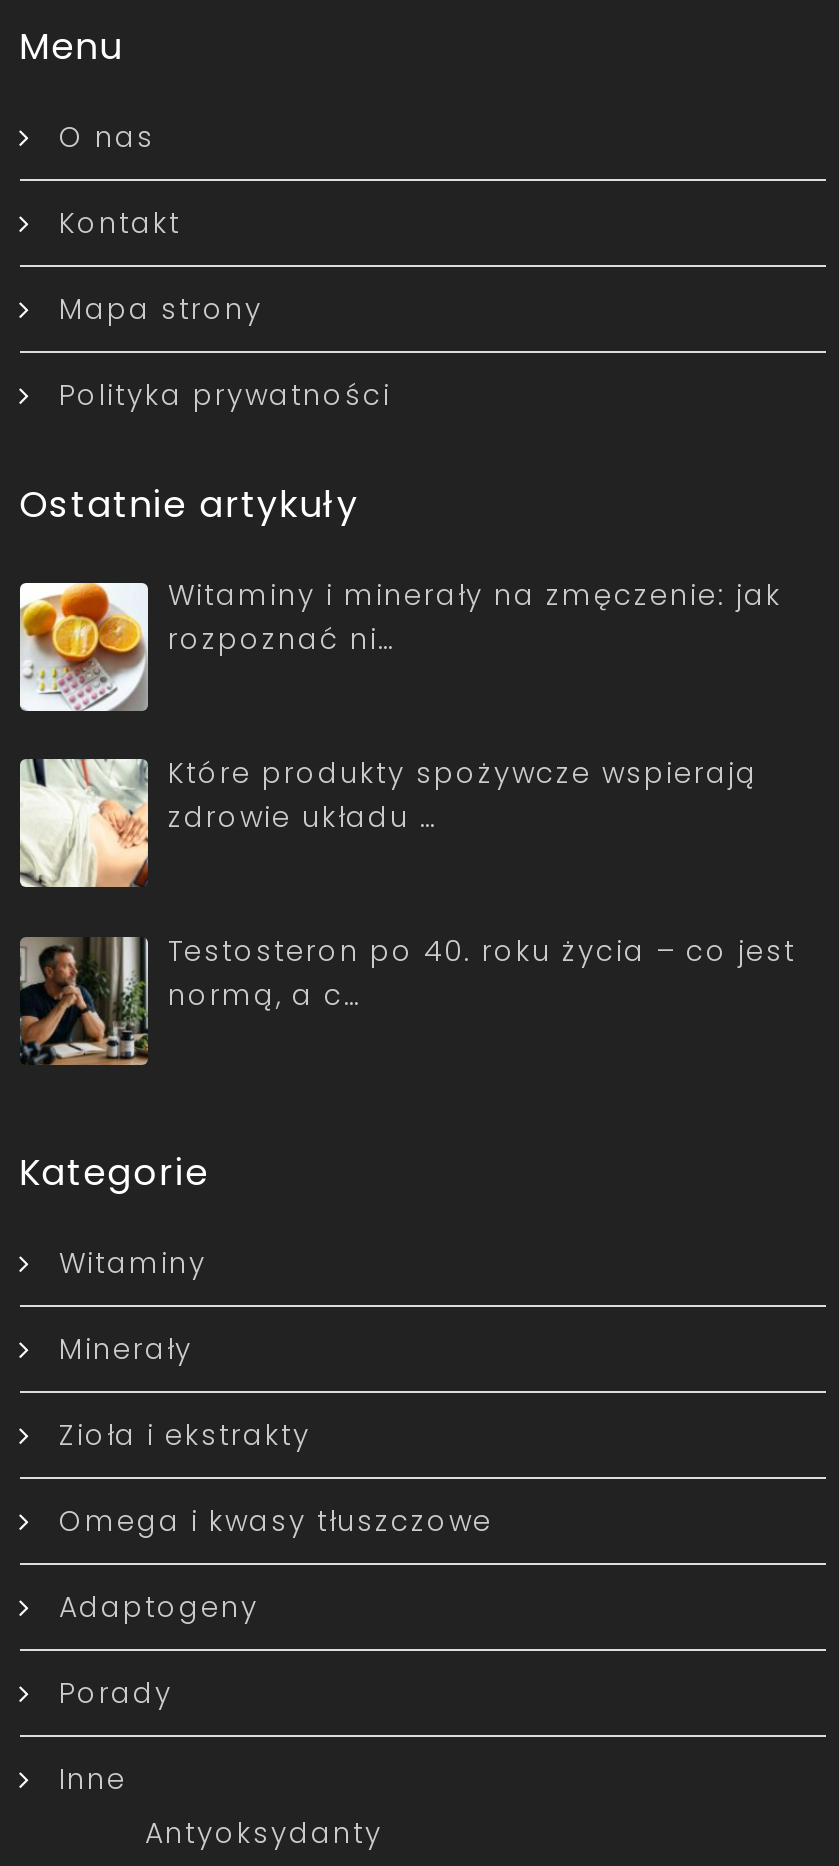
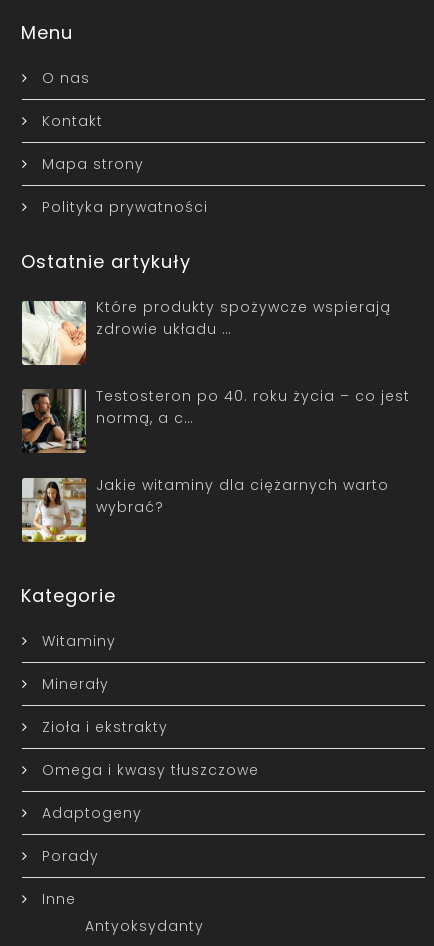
- [image]
- Witaminy i minerały na zmęczenie: jak
- rozpoznać ni…

moved up: [image] | Które produkty spożywcze wspierają | zdrowie układu … | Testosteron po 40. roku życia – co jest | normą, a c…

+ [image]
+ Jakie witaminy dla ciężarnych warto
+ wybrać?
